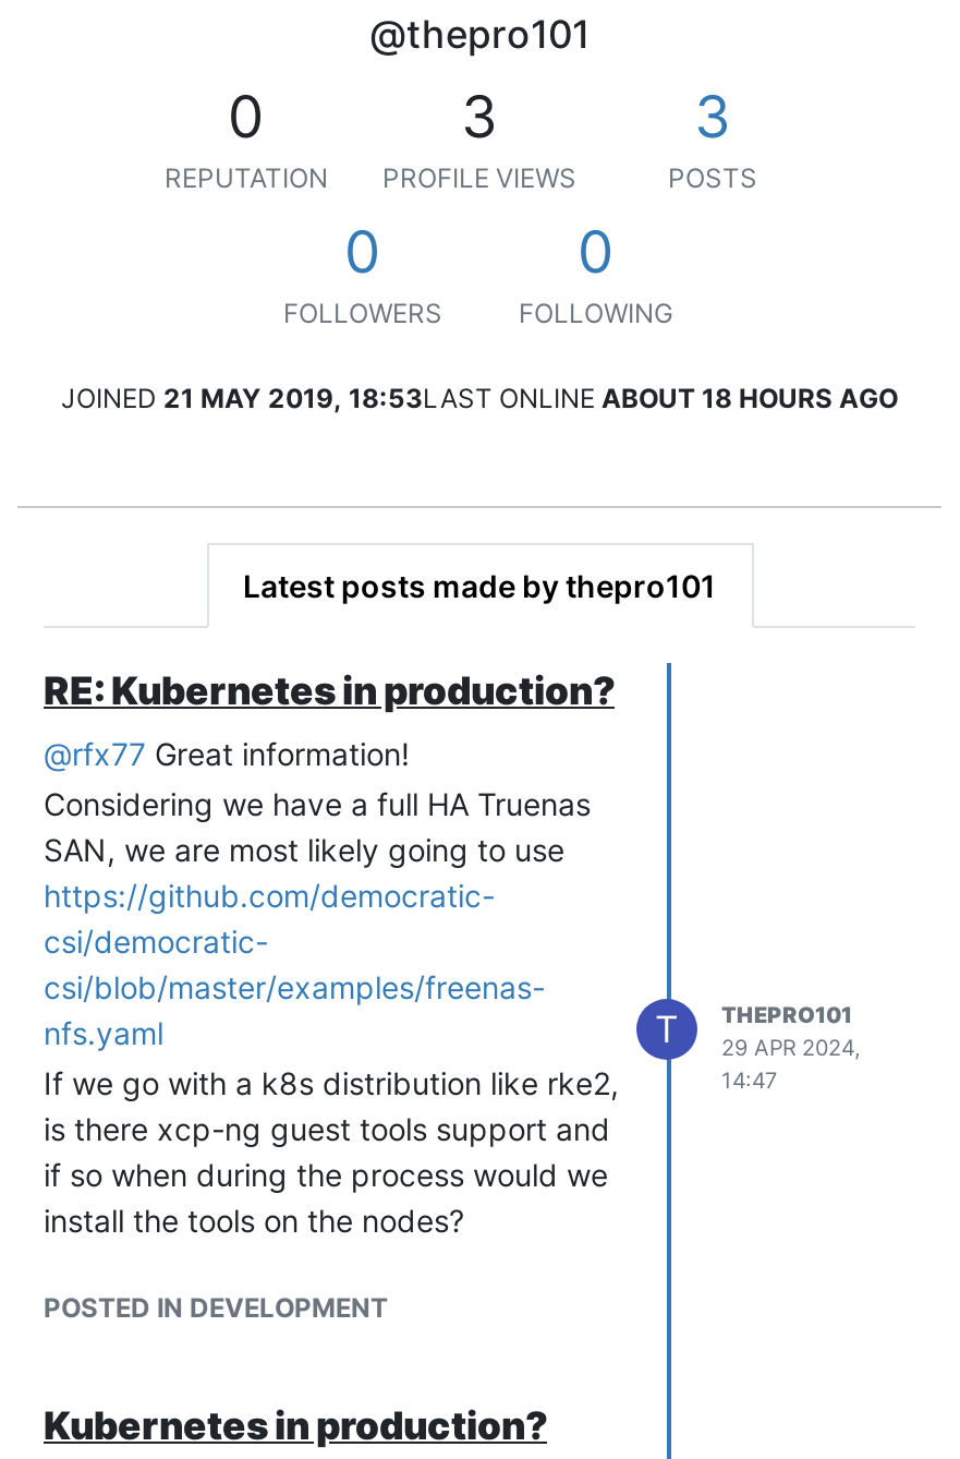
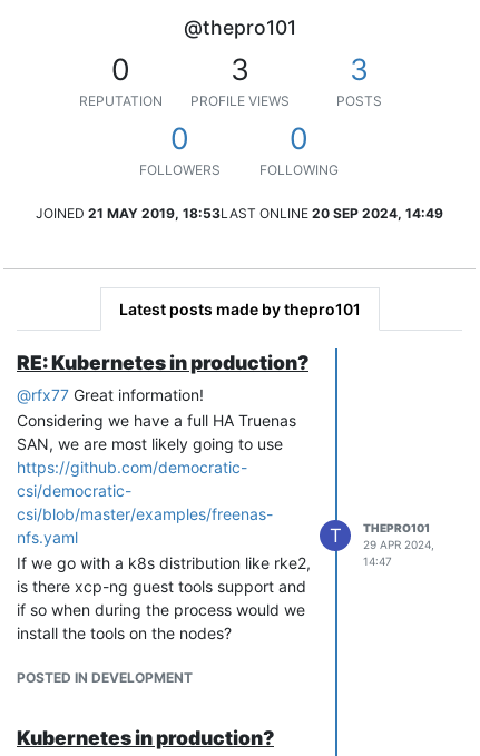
- JOINED 21 MAY 2019, 18:53LAST ONLINE ABOUT 18 HOURS AGO
+ JOINED 21 MAY 2019, 18:53LAST ONLINE 20 SEP 2024, 14:49
